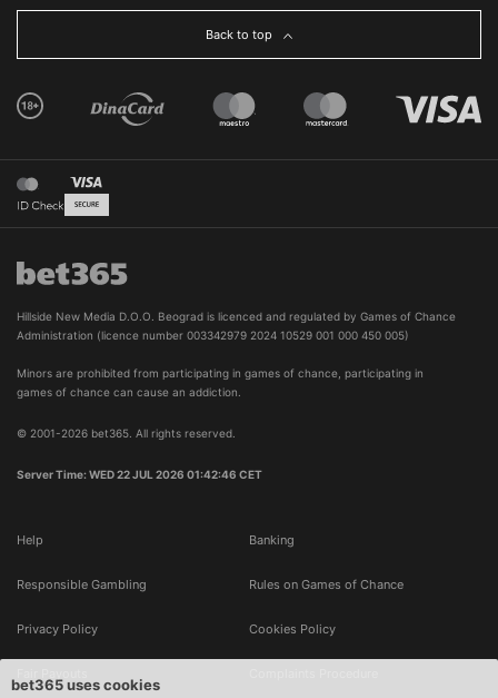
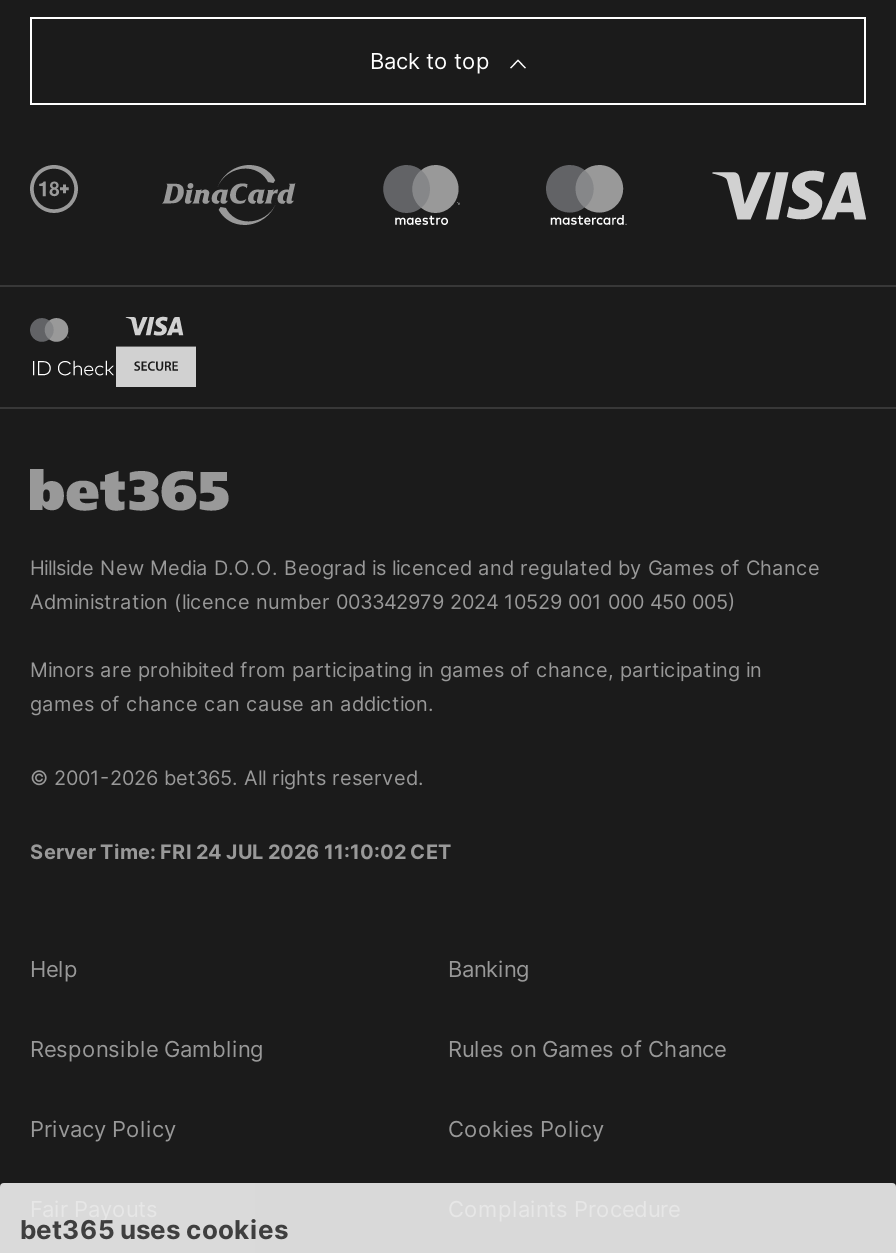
- Server Time: WED 22 JUL 2026 01:42:46 CET
+ Server Time: FRI 24 JUL 2026 11:10:02 CET
